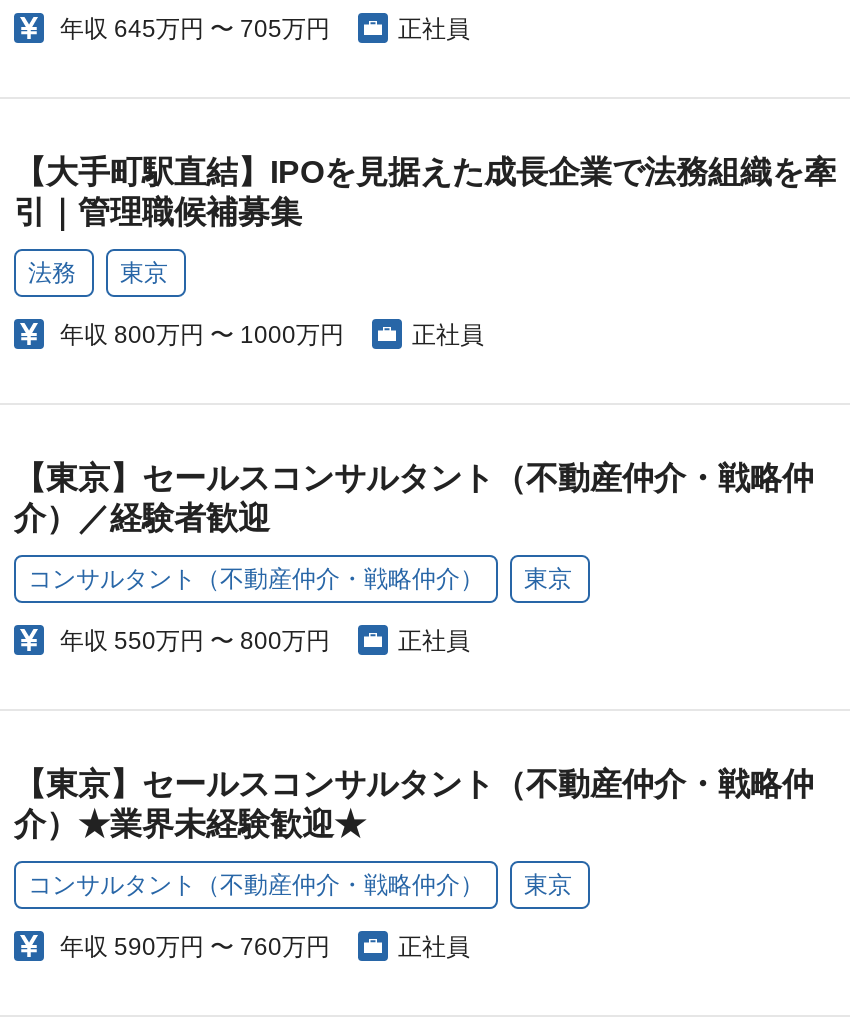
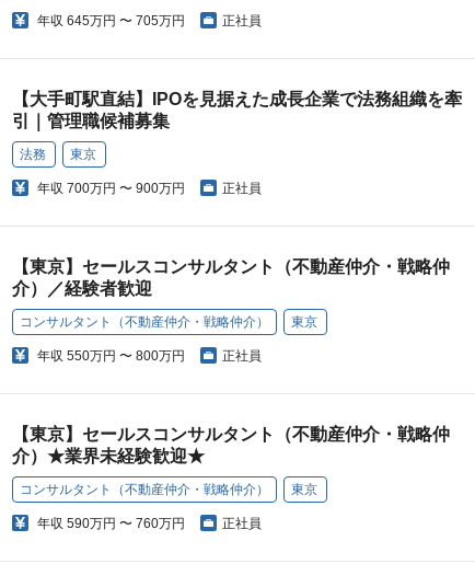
- 年収 800万円 〜 1000万円
+ 年収 700万円 〜 900万円
